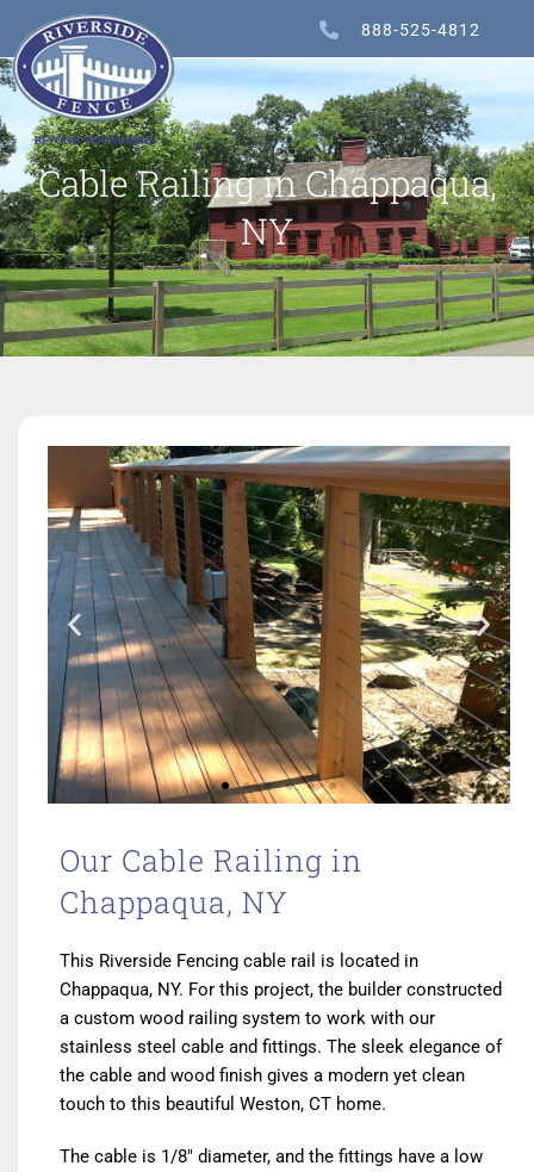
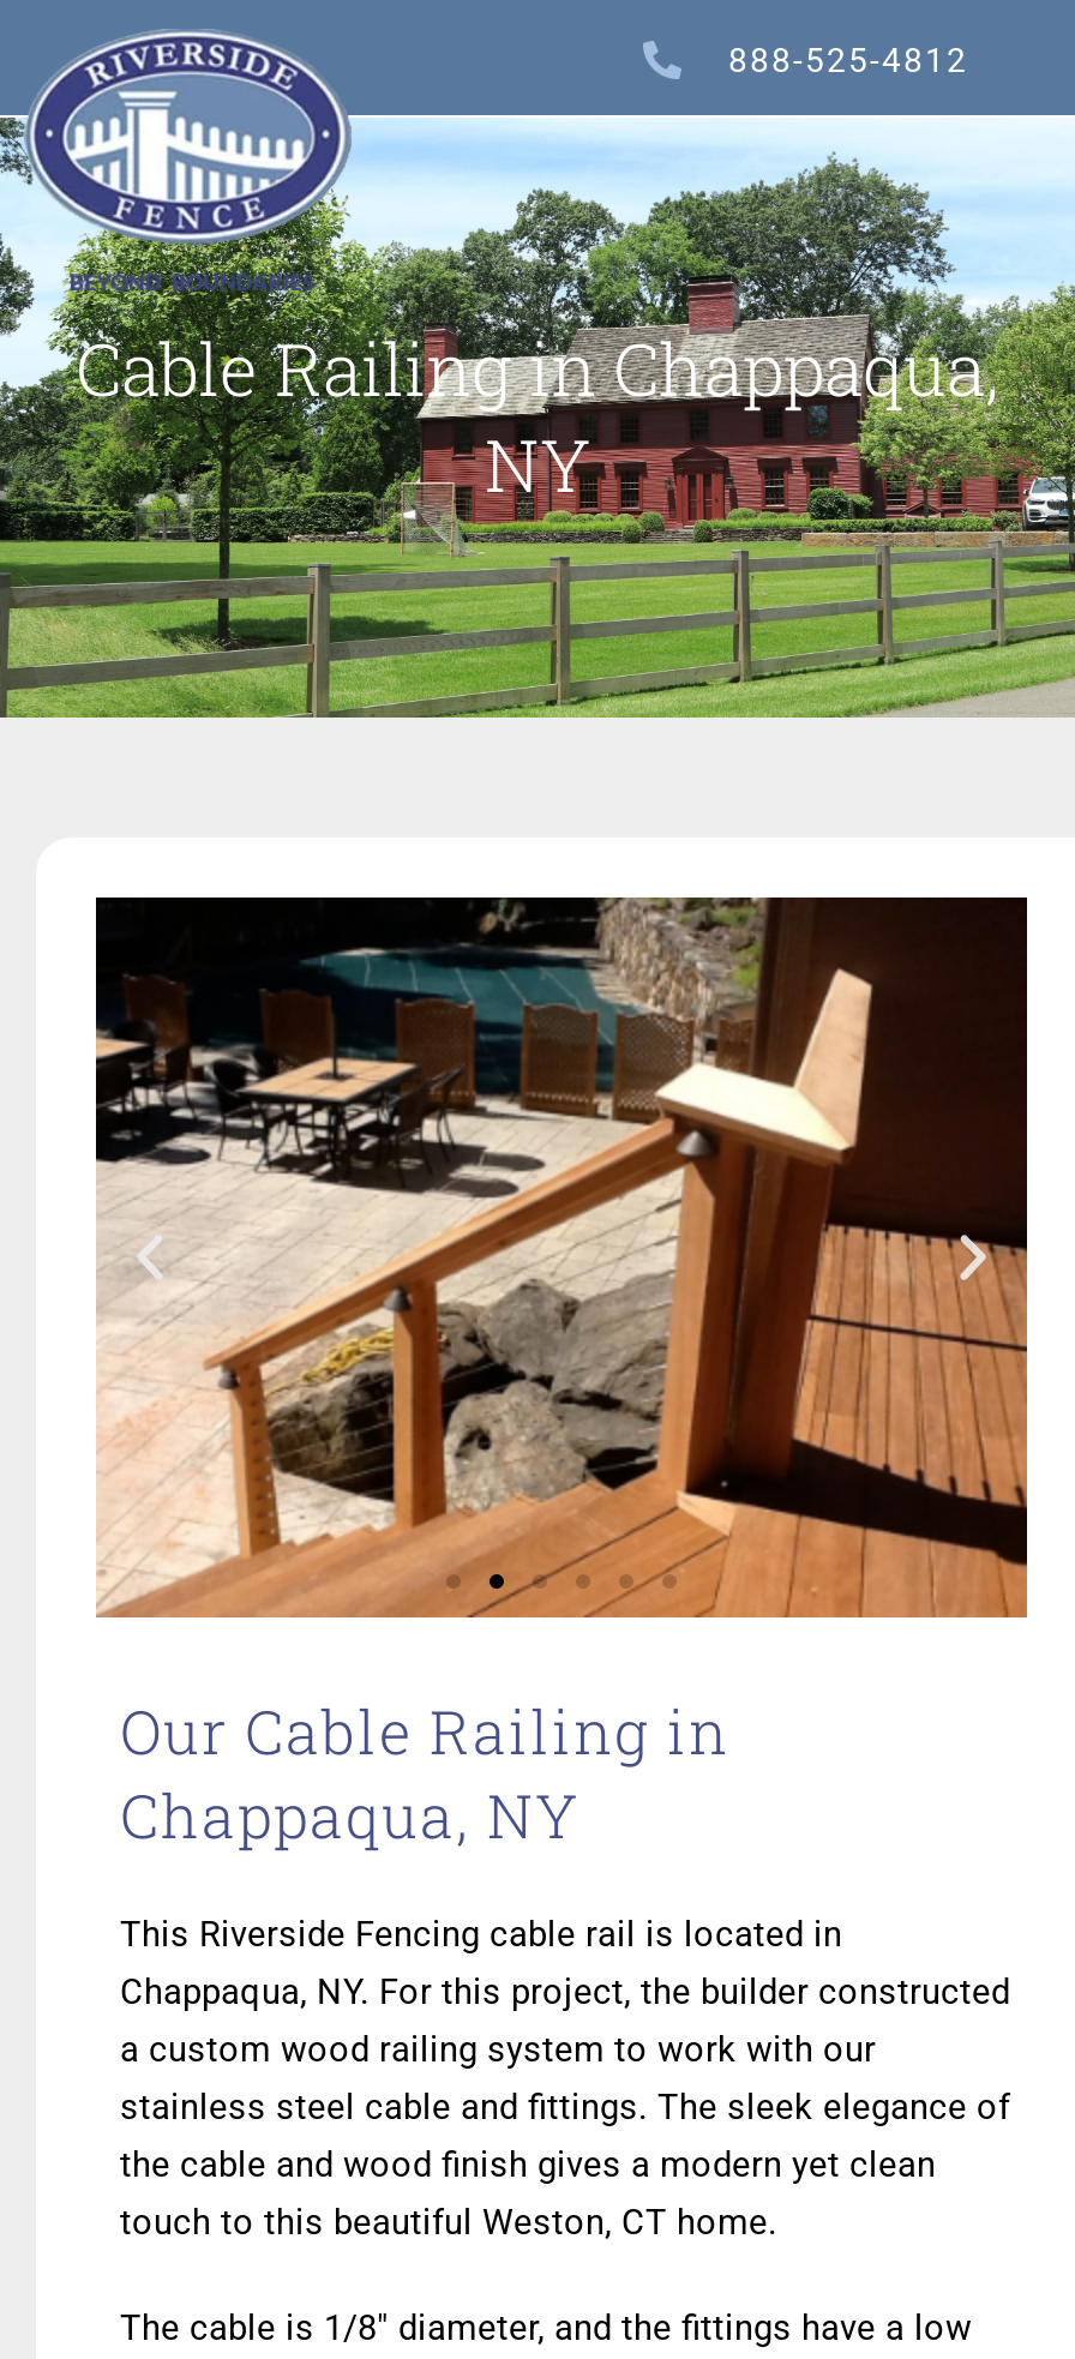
- [image]
+ [image]
